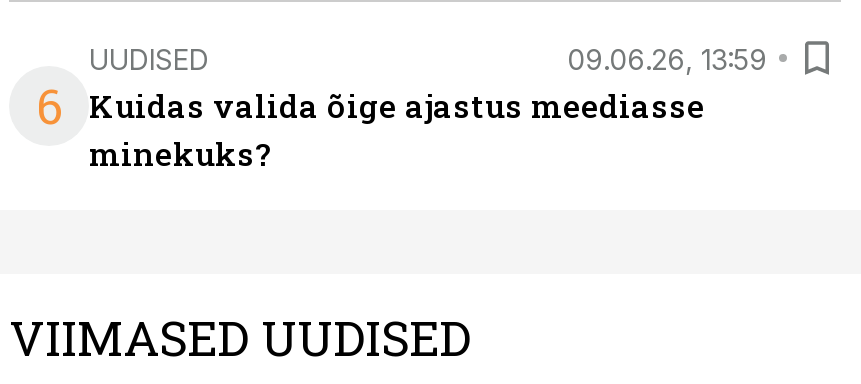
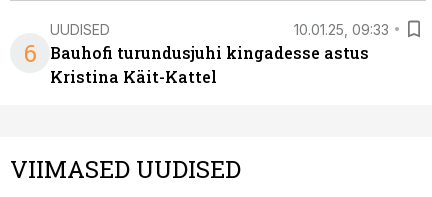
- 09.06.26, 13:59
- Kuidas valida õige ajastus meediasse
- minekuks?
+ 10.01.25, 09:33
+ Bauhofi turundusjuhi kingadesse astus
+ Kristina Käit-Kattel
